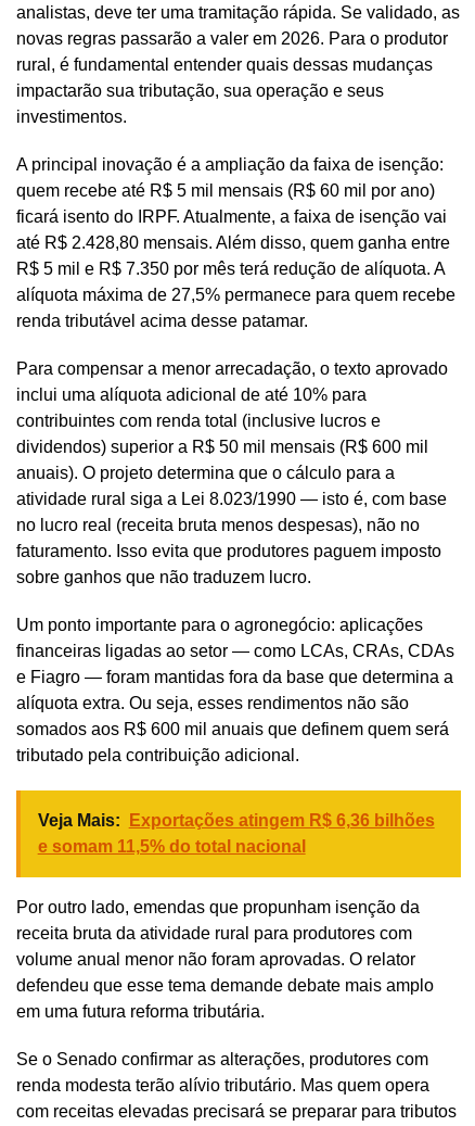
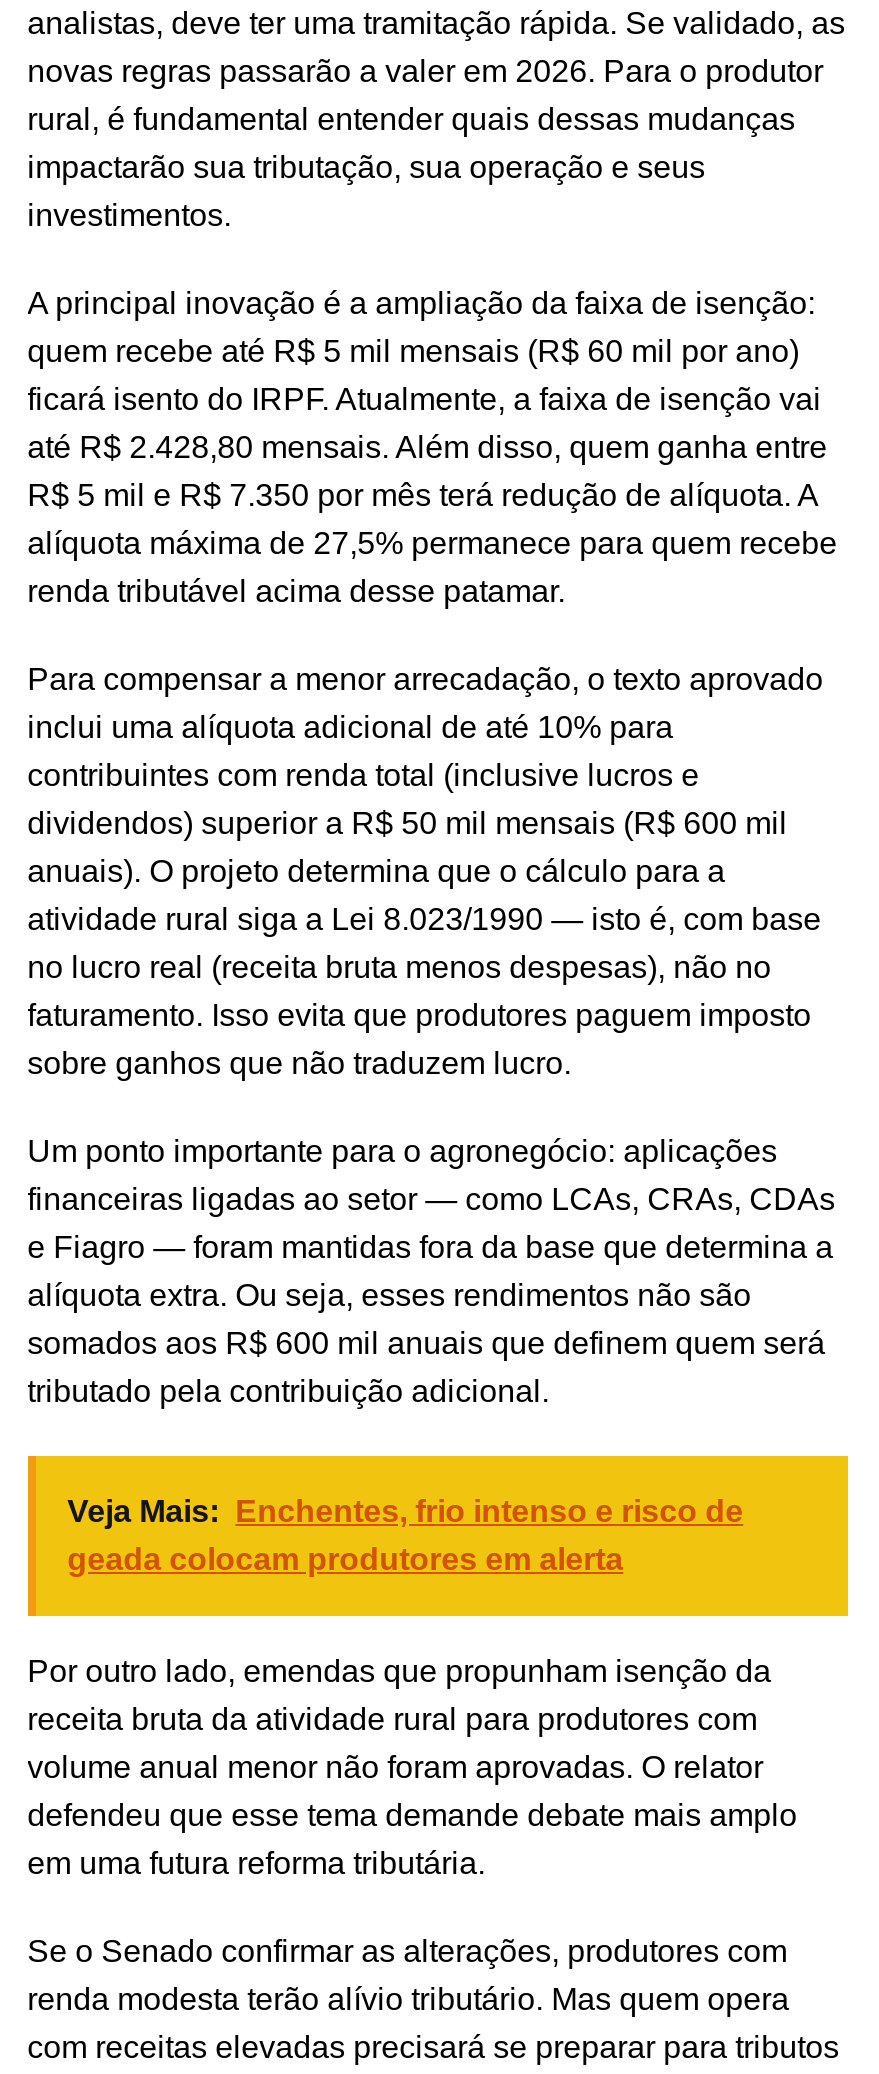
- Veja Mais: Exportações atingem R$ 6,36 bilhões
- e somam 11,5% do total nacional
+ Veja Mais: Enchentes, frio intenso e risco de
+ geada colocam produtores em alerta
